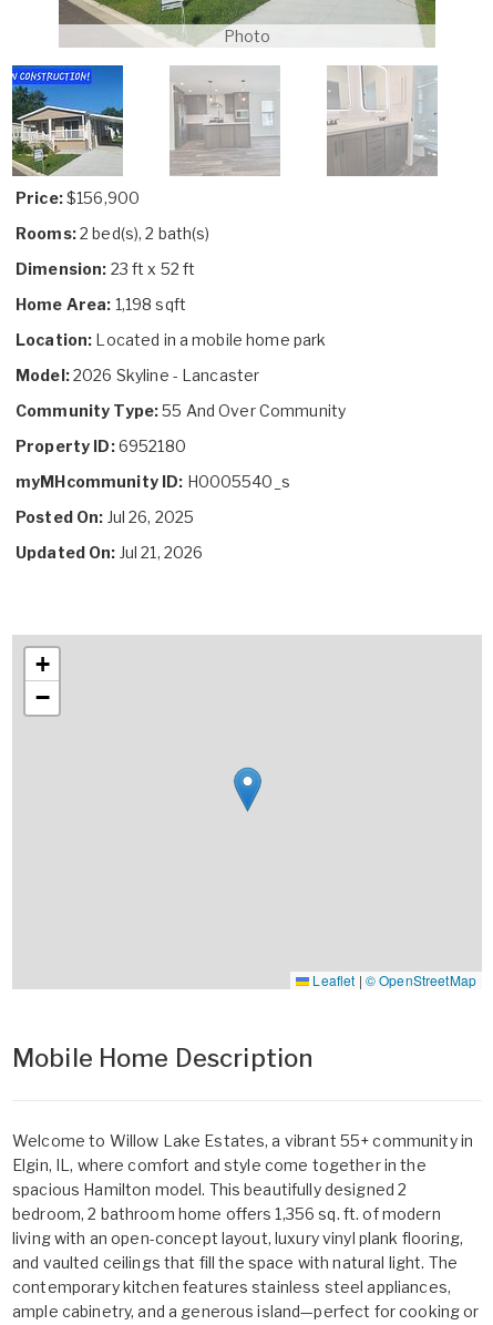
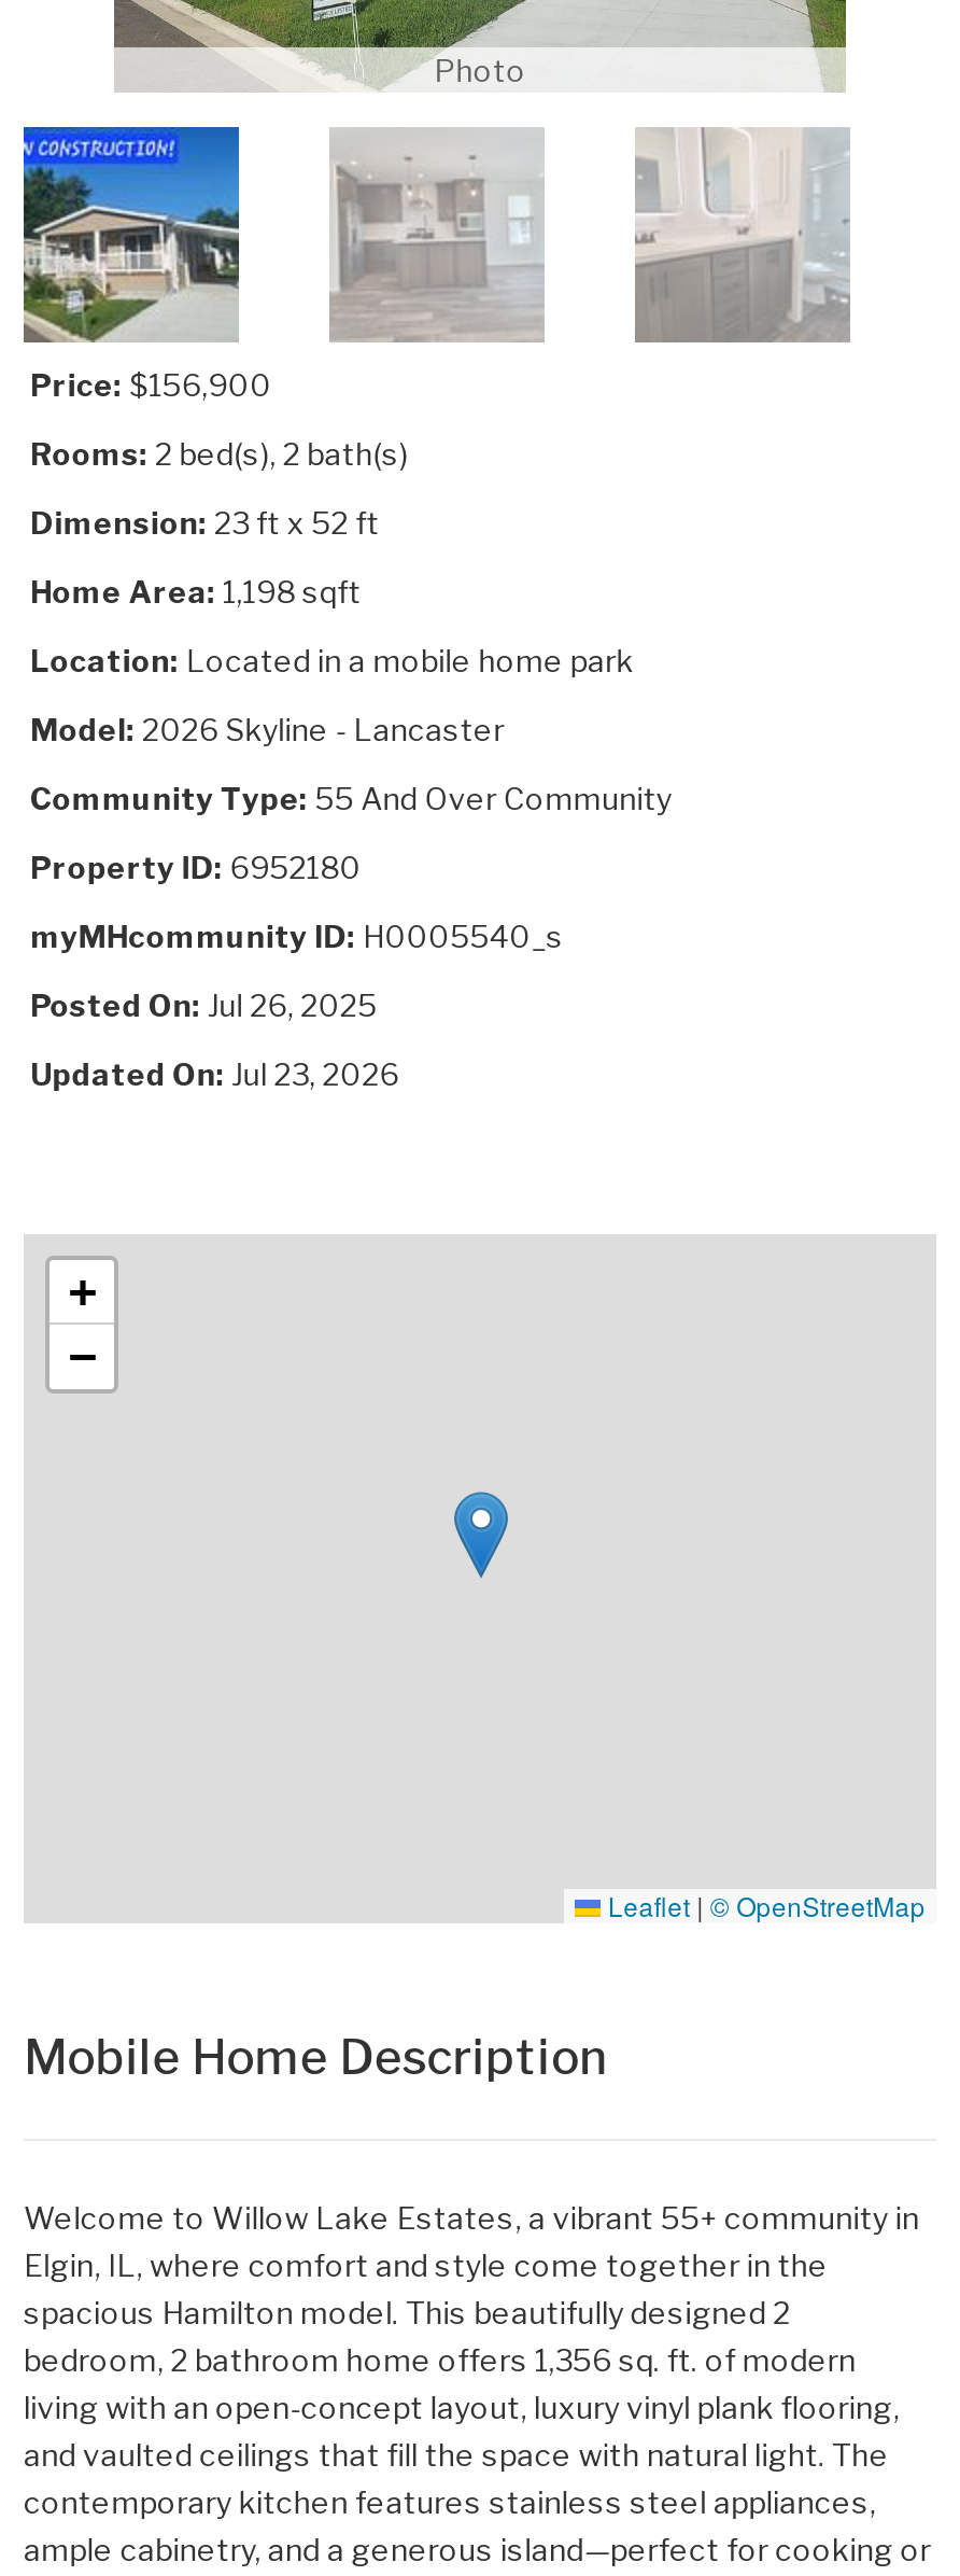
- Updated On: Jul 21, 2026
+ Updated On: Jul 23, 2026
